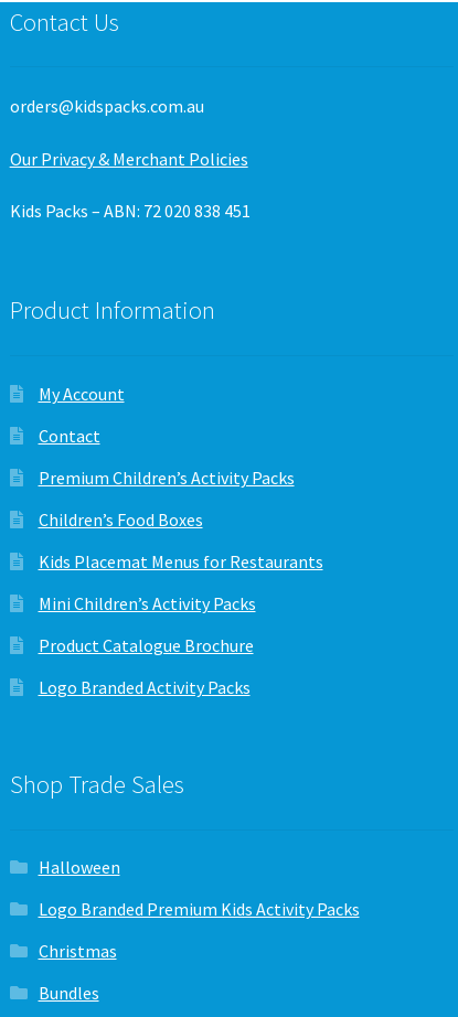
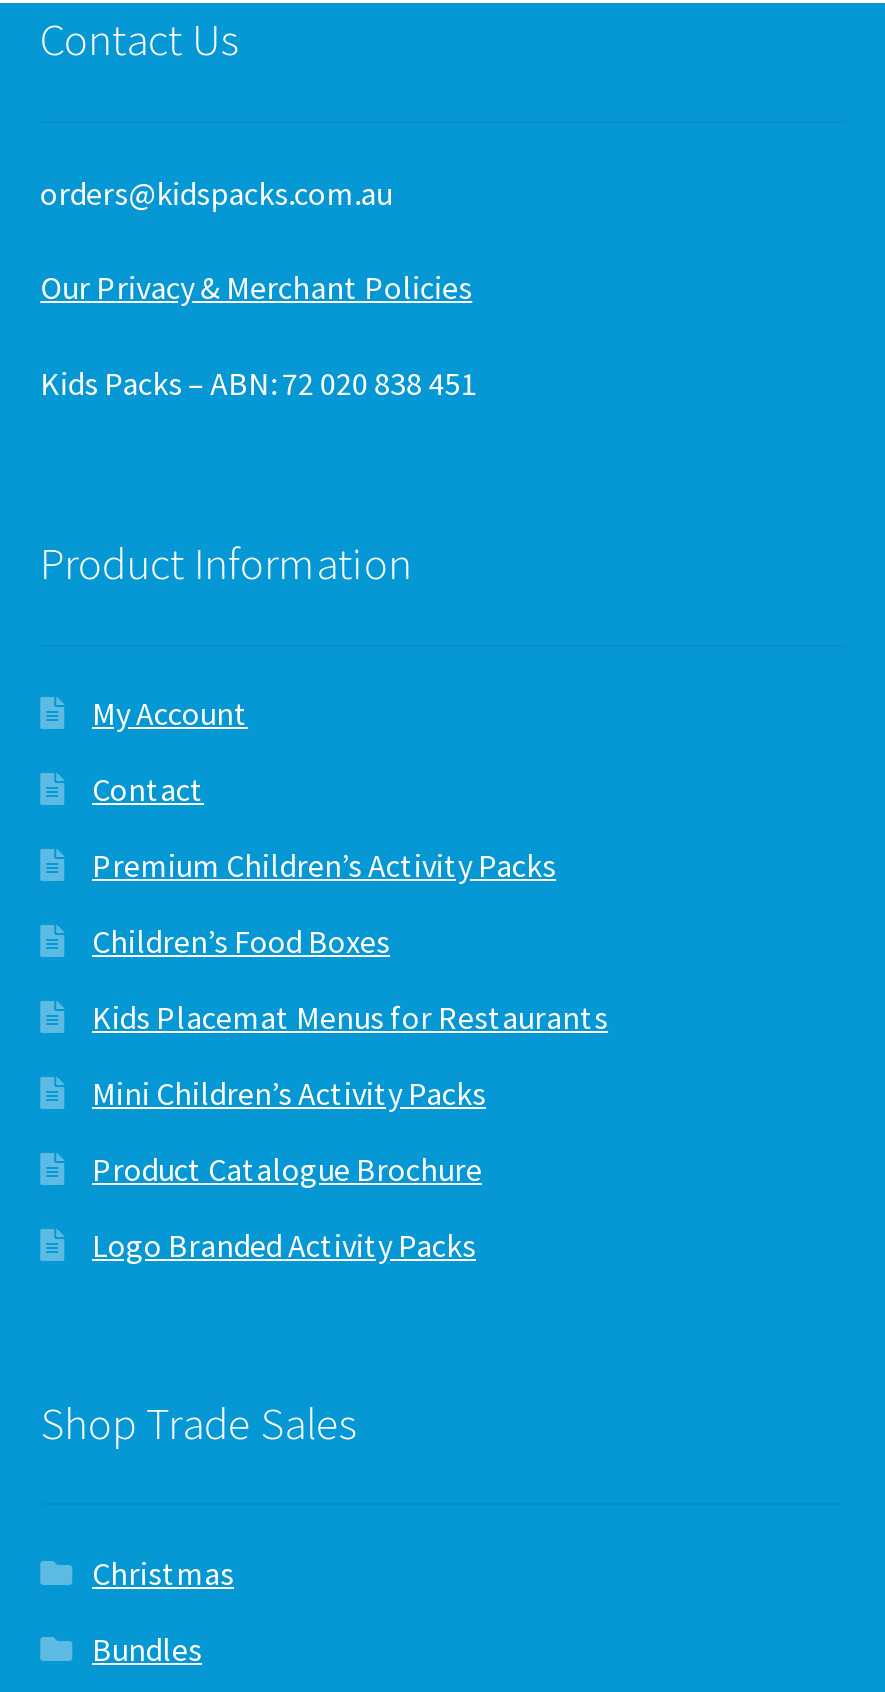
- Halloween
- Logo Branded Premium Kids Activity Packs
